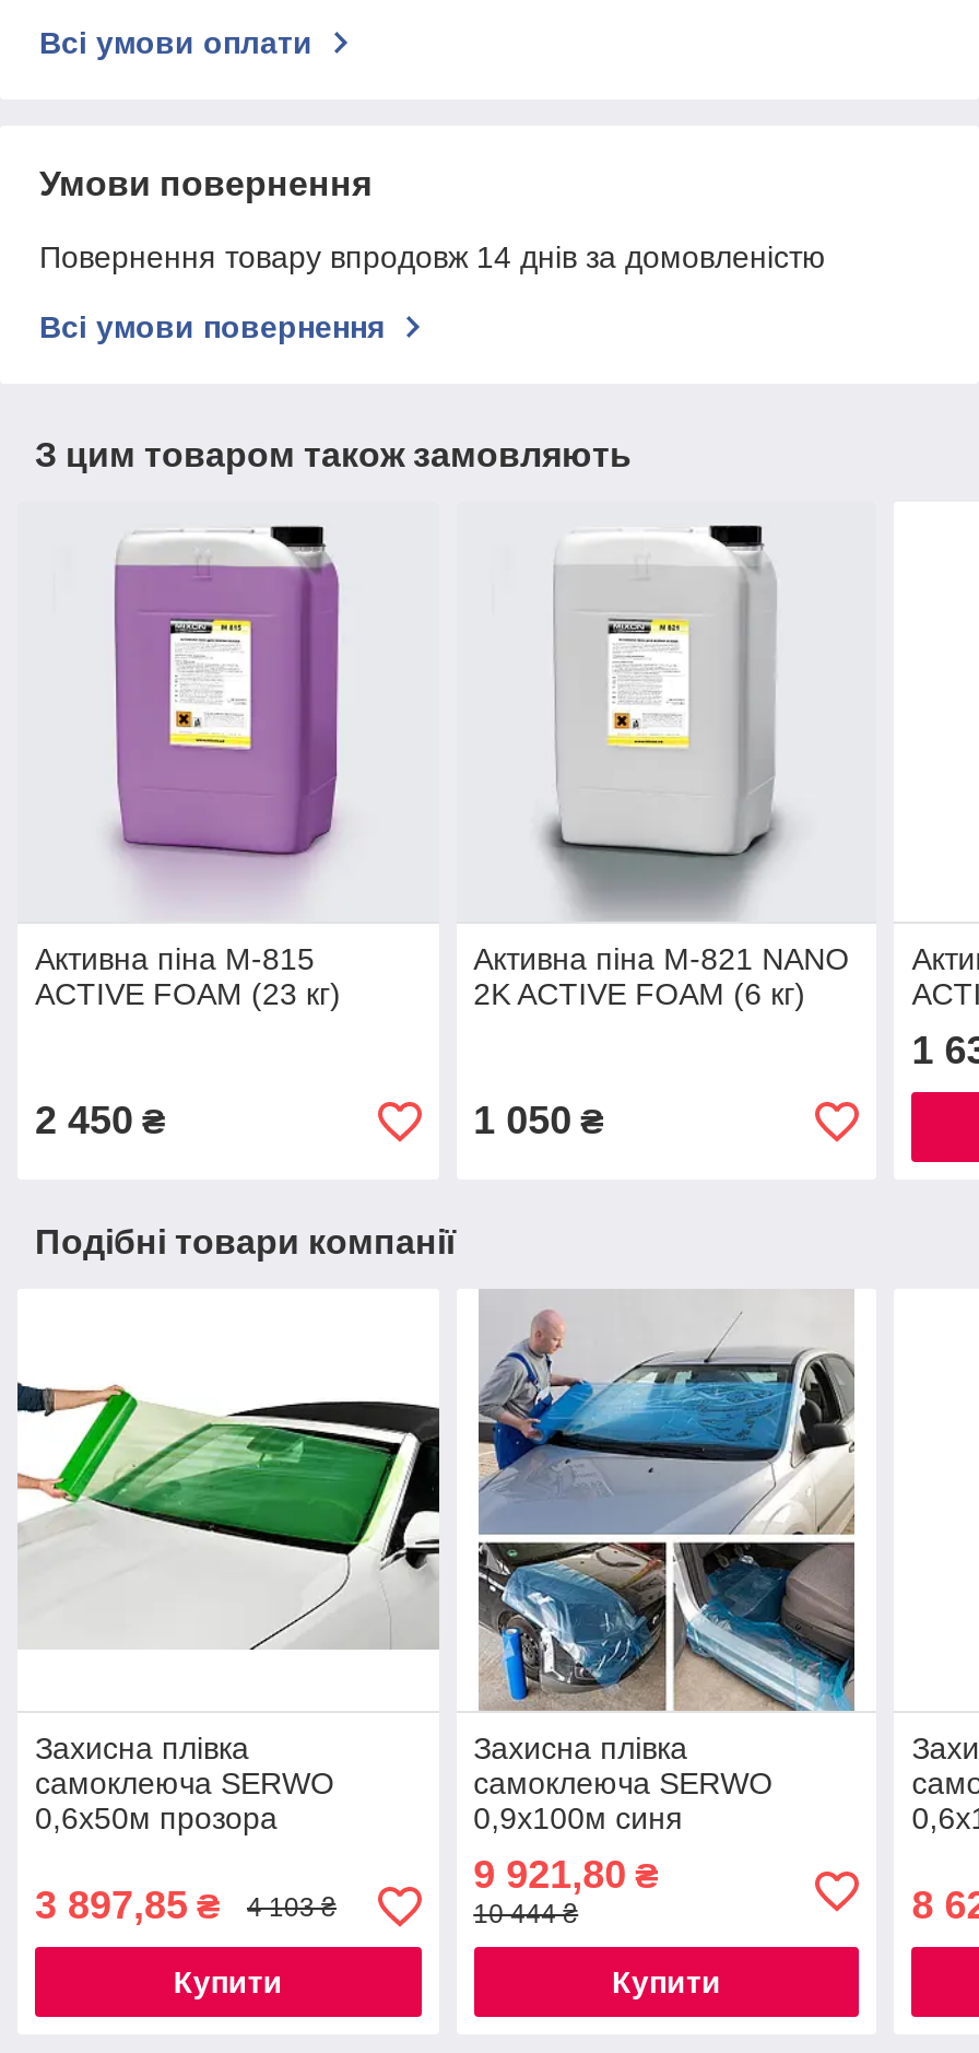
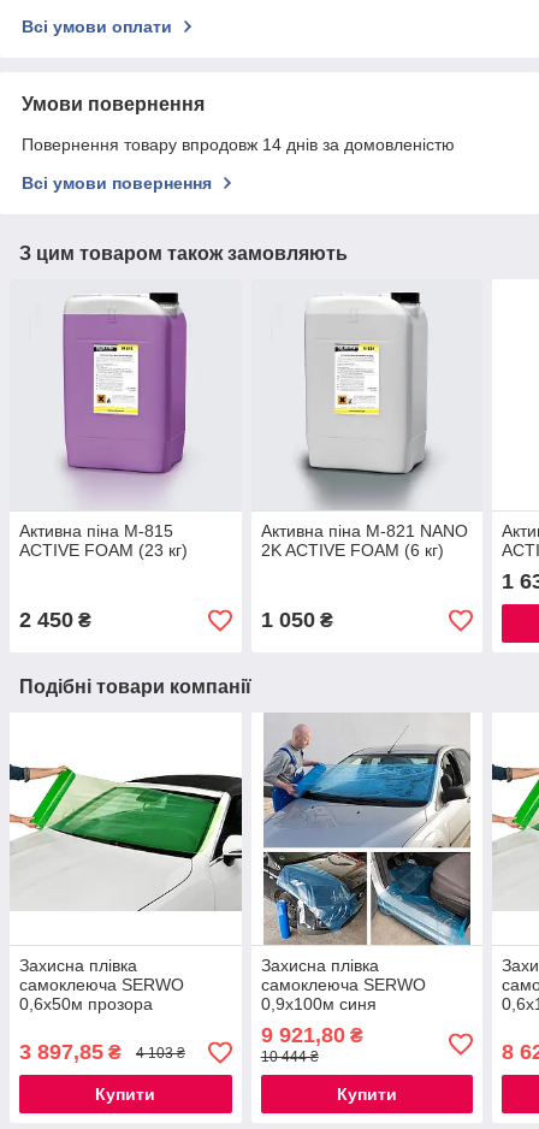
+ [image]
